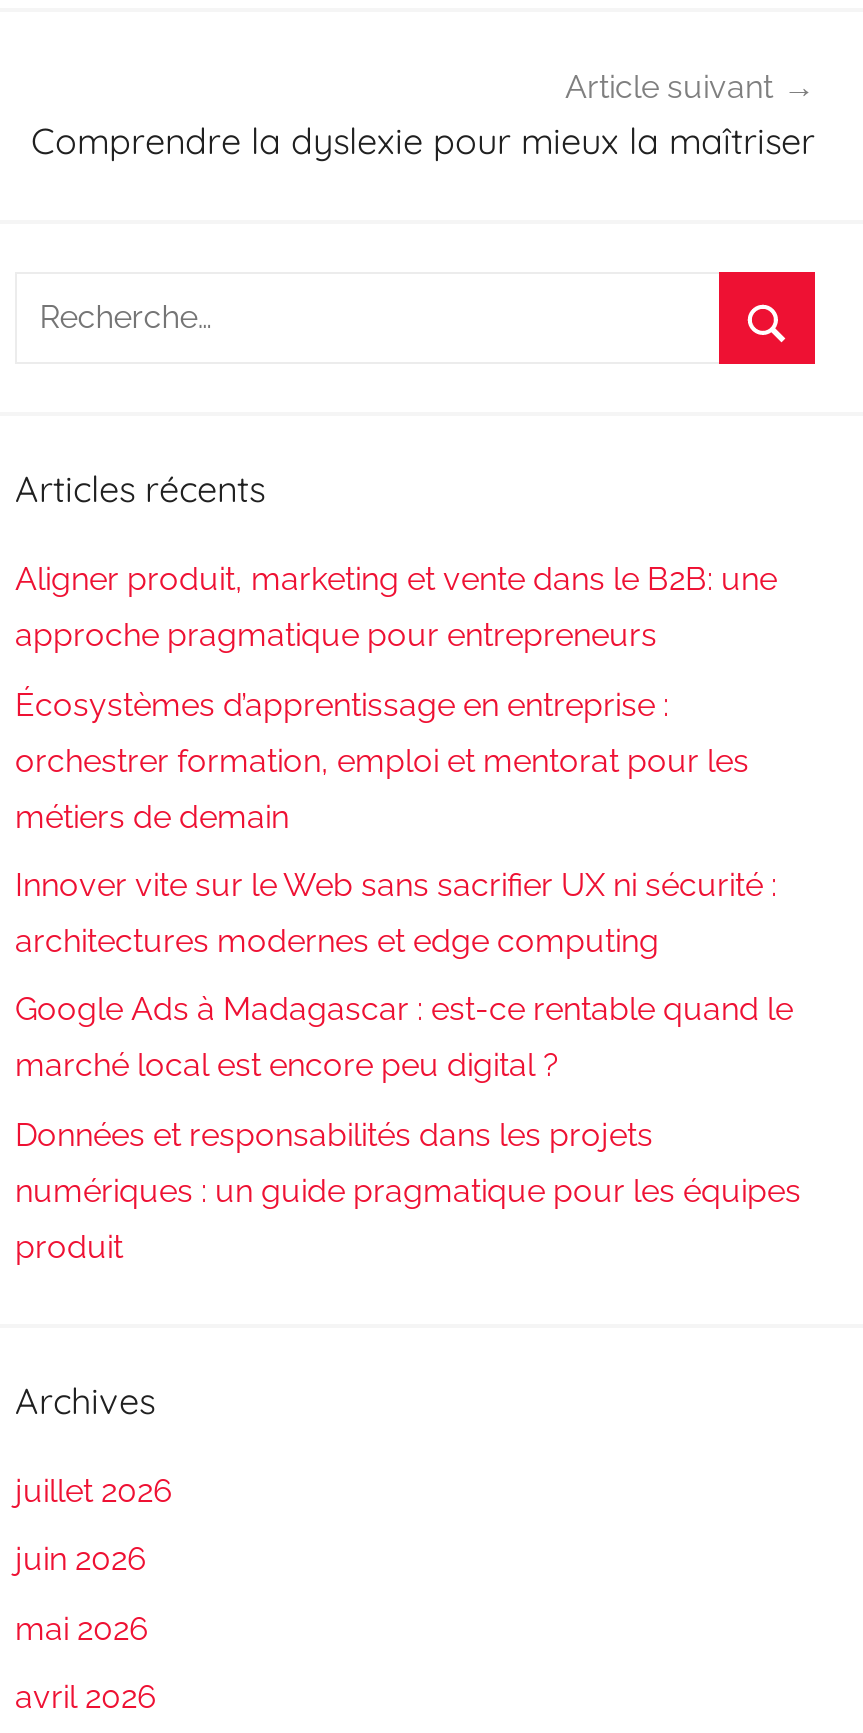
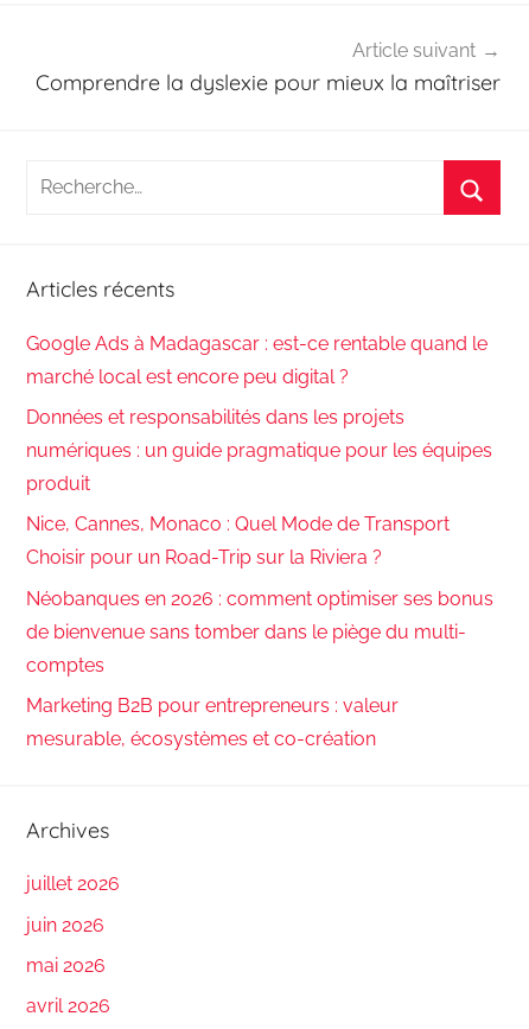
- Aligner produit, marketing et vente dans le B2B: une
- approche pragmatique pour entrepreneurs
- Écosystèmes d’apprentissage en entreprise :
- orchestrer formation, emploi et mentorat pour les
- métiers de demain
- Innover vite sur le Web sans sacrifier UX ni sécurité :
- architectures modernes et edge computing

moved up: Google Ads à Madagascar : est-ce rentable quand le | marché local est encore peu digital ? | Données et responsabilités dans les projets | numériques : un guide pragmatique pour les équipes | produit

+ Nice, Cannes, Monaco : Quel Mode de Transport
+ Choisir pour un Road-Trip sur la Riviera ?
+ Néobanques en 2026 : comment optimiser ses bonus
+ de bienvenue sans tomber dans le piège du multi-
+ comptes
+ Marketing B2B pour entrepreneurs : valeur
+ mesurable, écosystèmes et co-création
